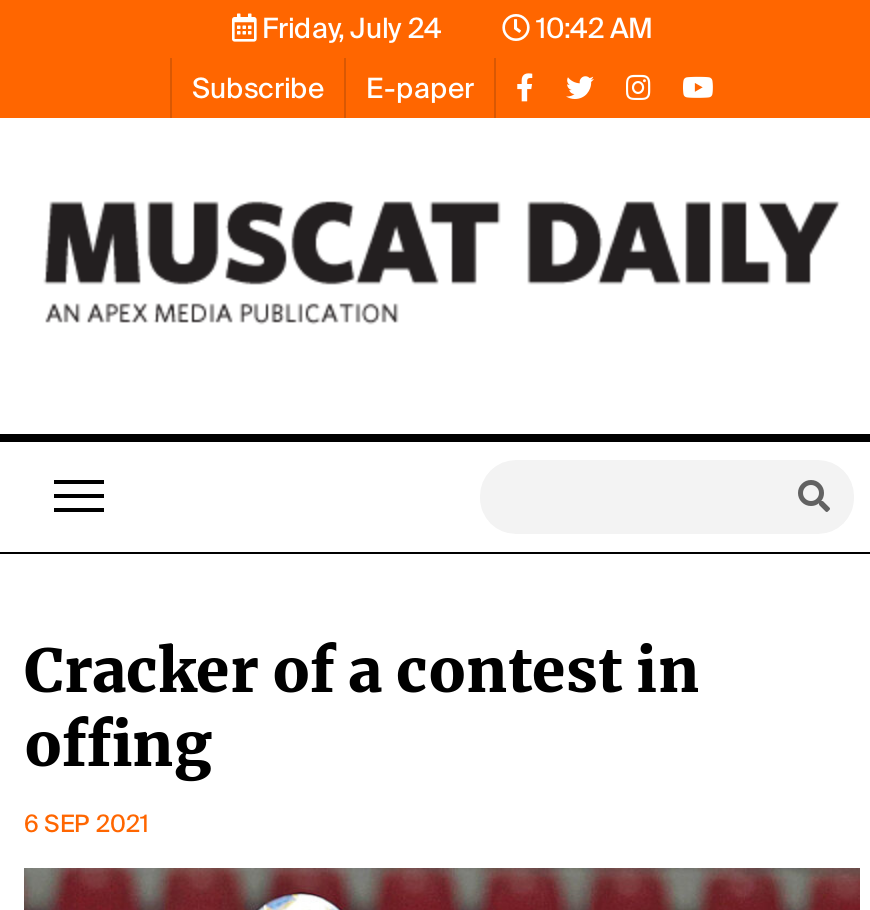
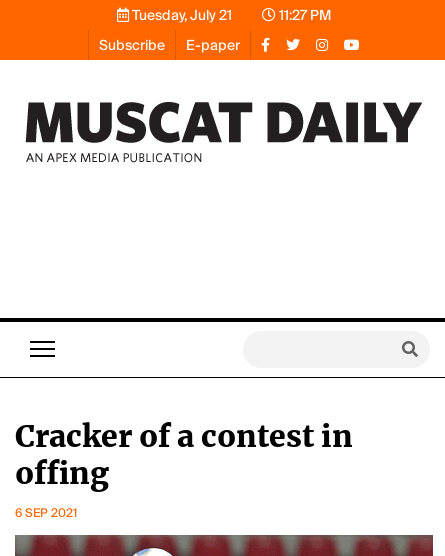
- Friday, July 24
- 10:42 AM
+ Tuesday, July 21
+ 11:27 PM
